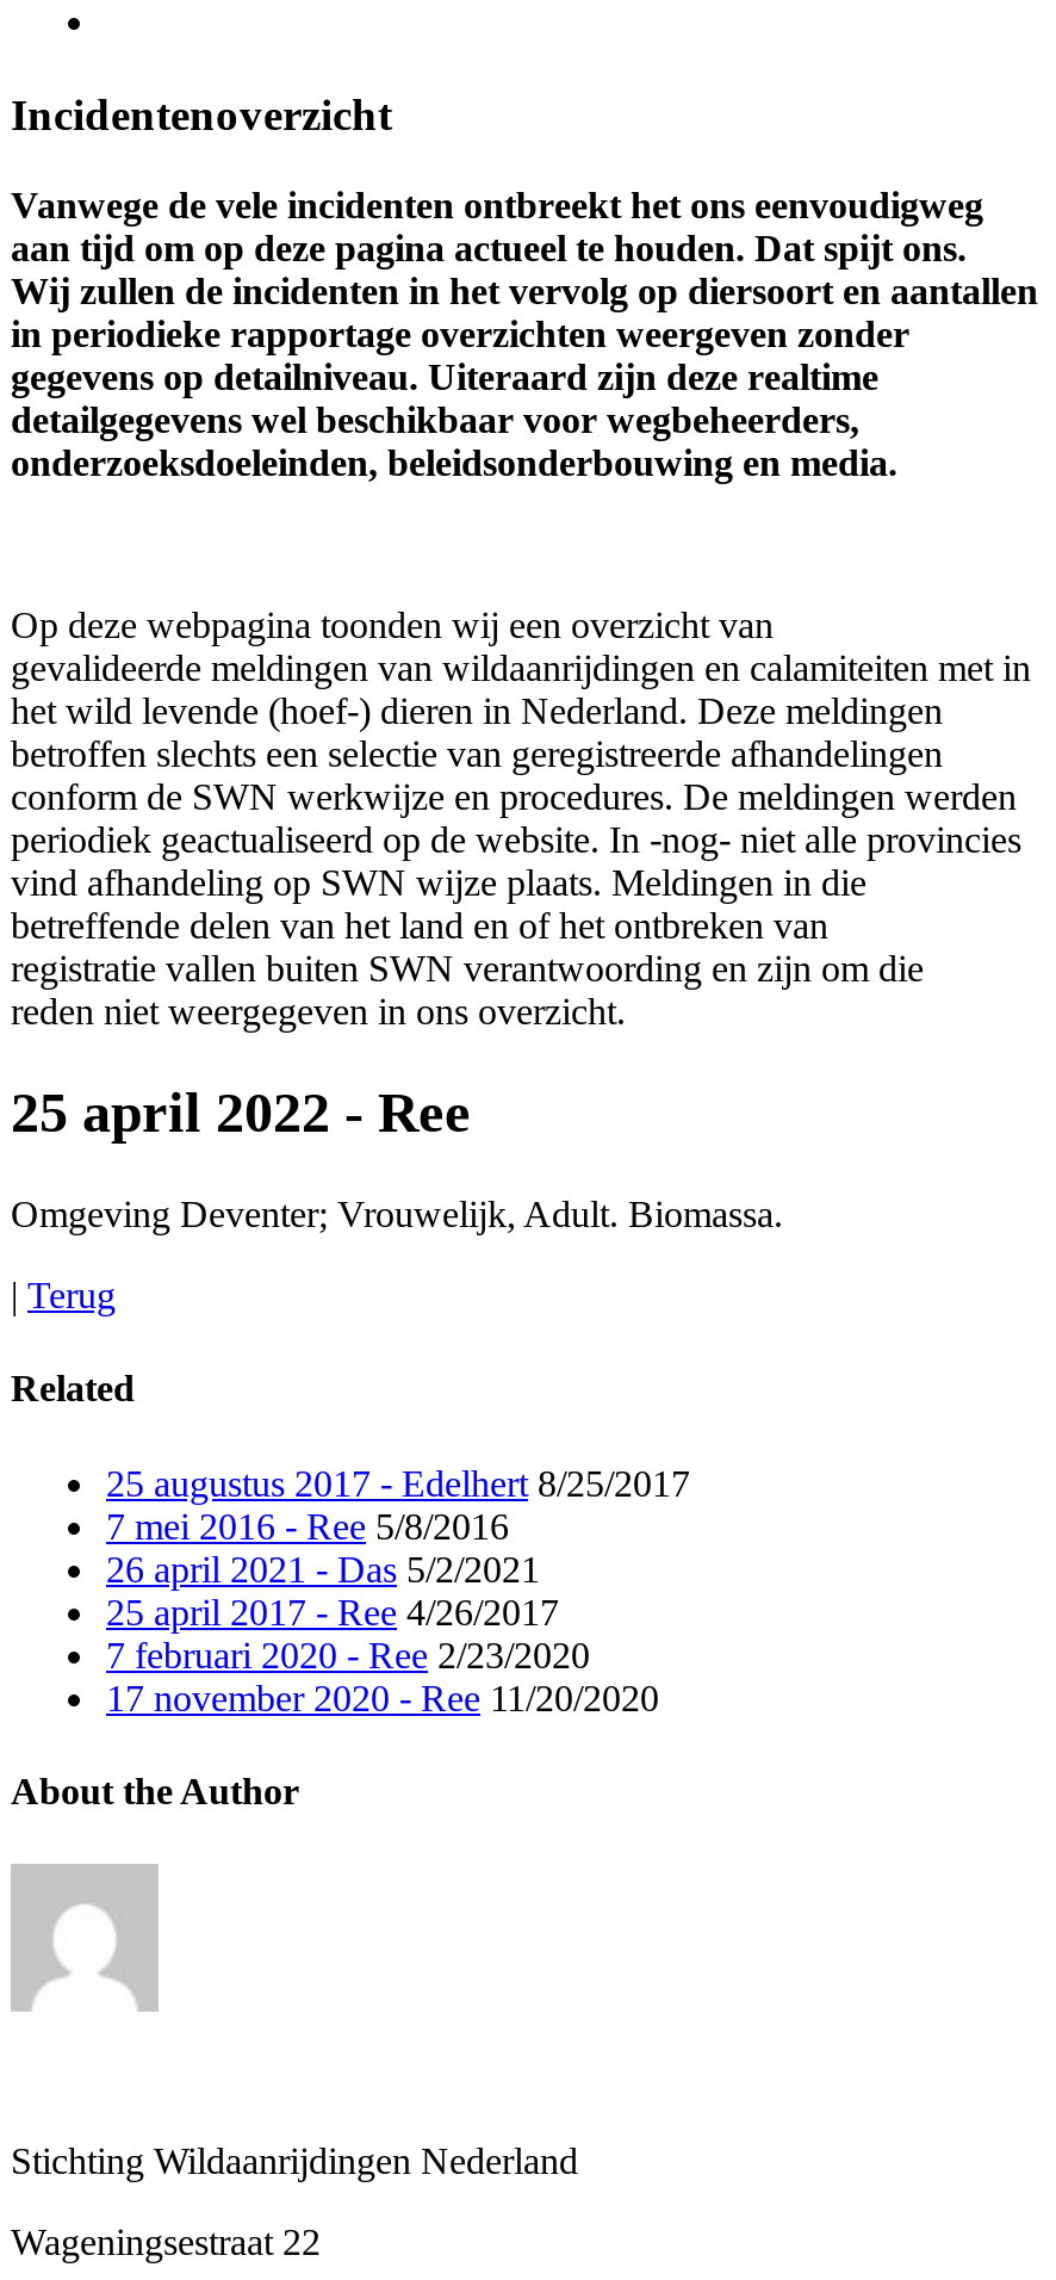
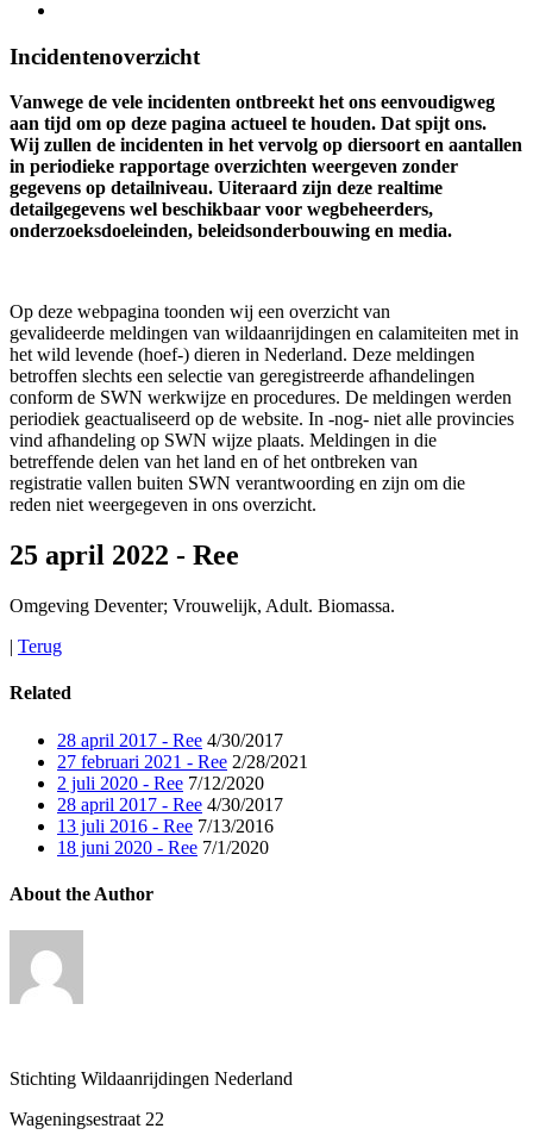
- 25 augustus 2017 - Edelhert 8/25/2017
- 7 mei 2016 - Ree 5/8/2016
- 26 april 2021 - Das 5/2/2021
- 25 april 2017 - Ree 4/26/2017
- 7 februari 2020 - Ree 2/23/2020
- 17 november 2020 - Ree 11/20/2020
+ 28 april 2017 - Ree 4/30/2017
+ 27 februari 2021 - Ree 2/28/2021
+ 2 juli 2020 - Ree 7/12/2020
+ 28 april 2017 - Ree 4/30/2017
+ 13 juli 2016 - Ree 7/13/2016
+ 18 juni 2020 - Ree 7/1/2020
